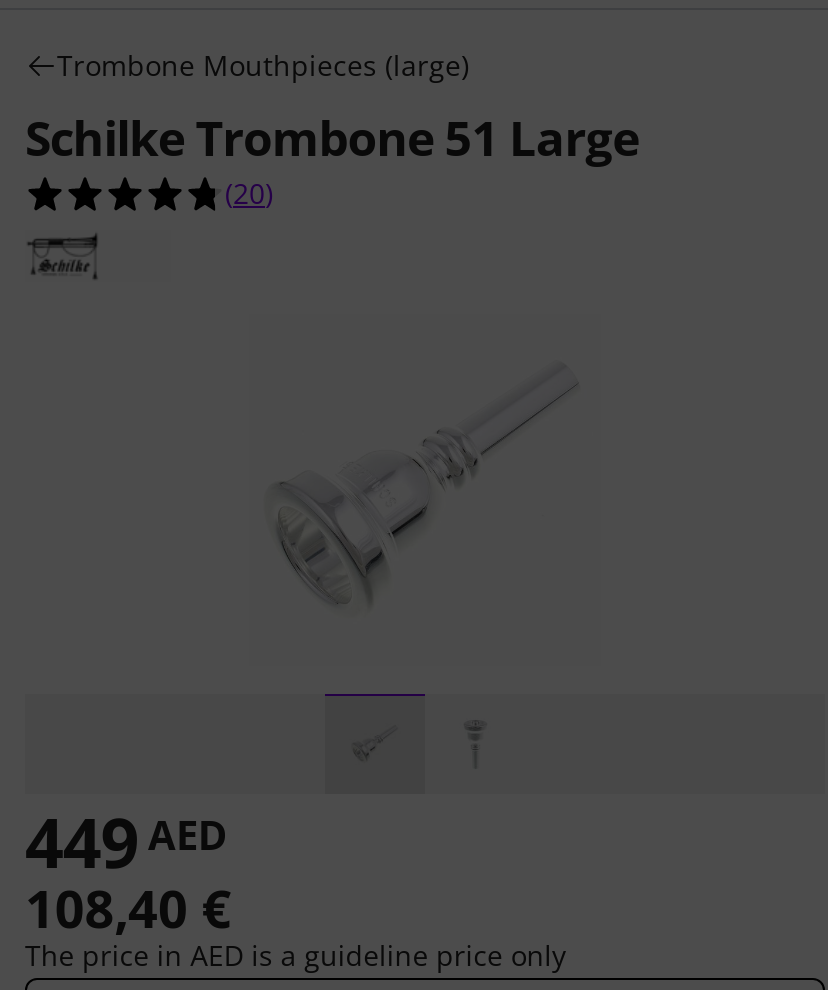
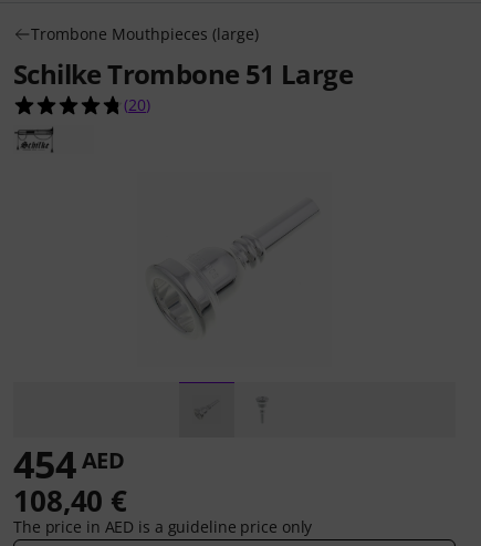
- 449AED
+ 454AED
